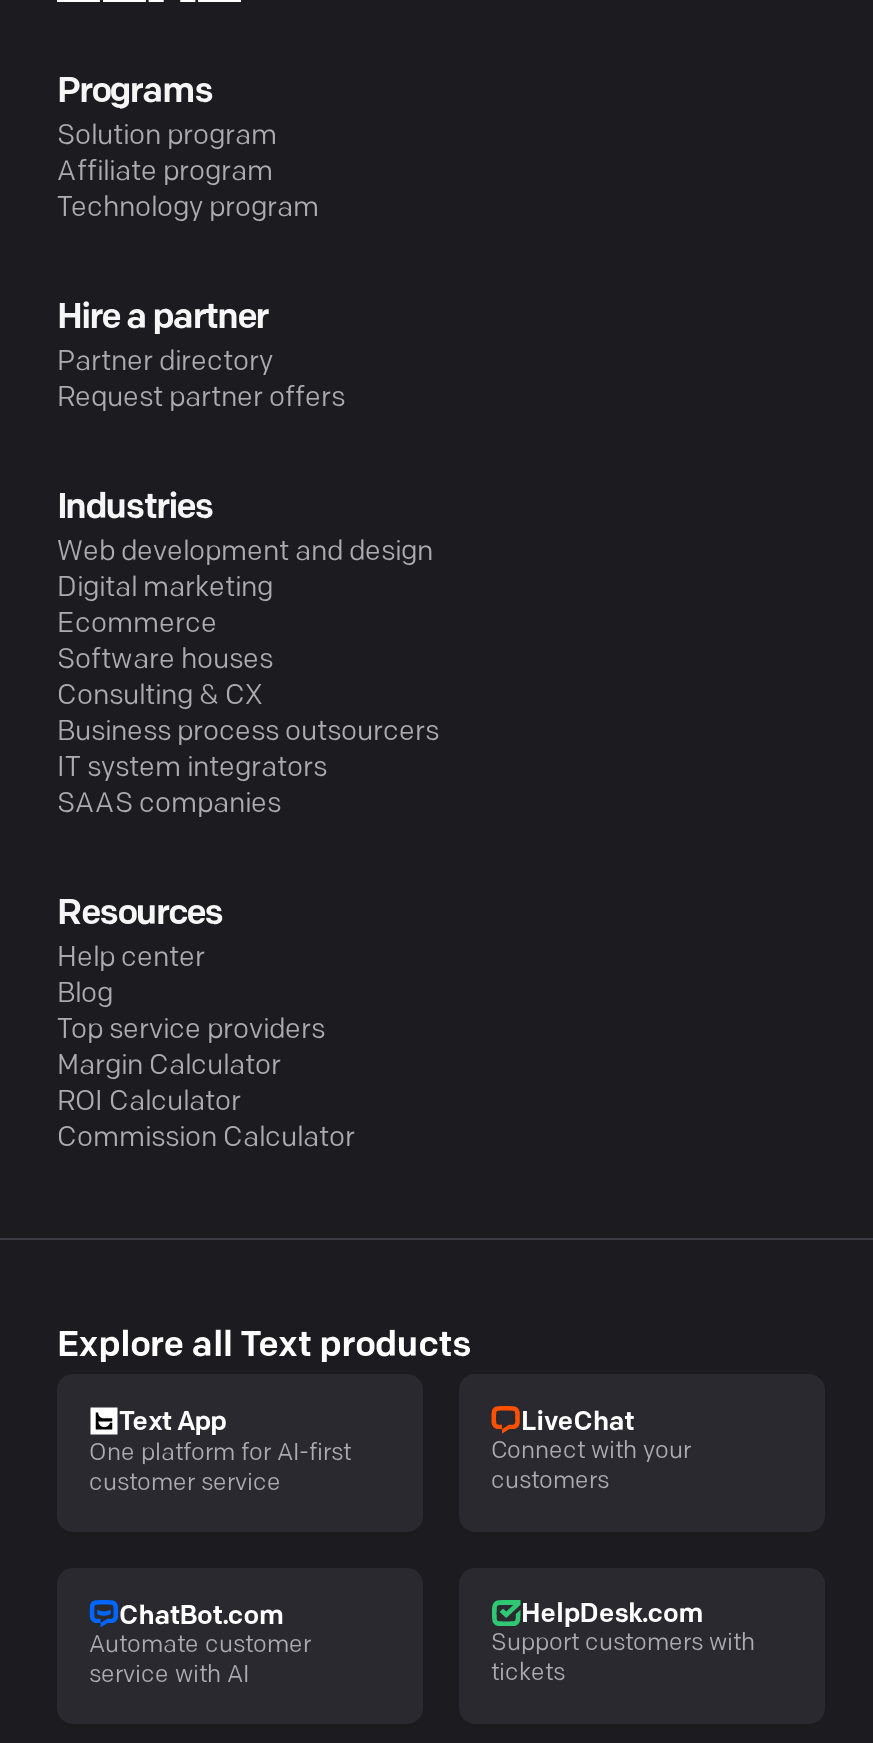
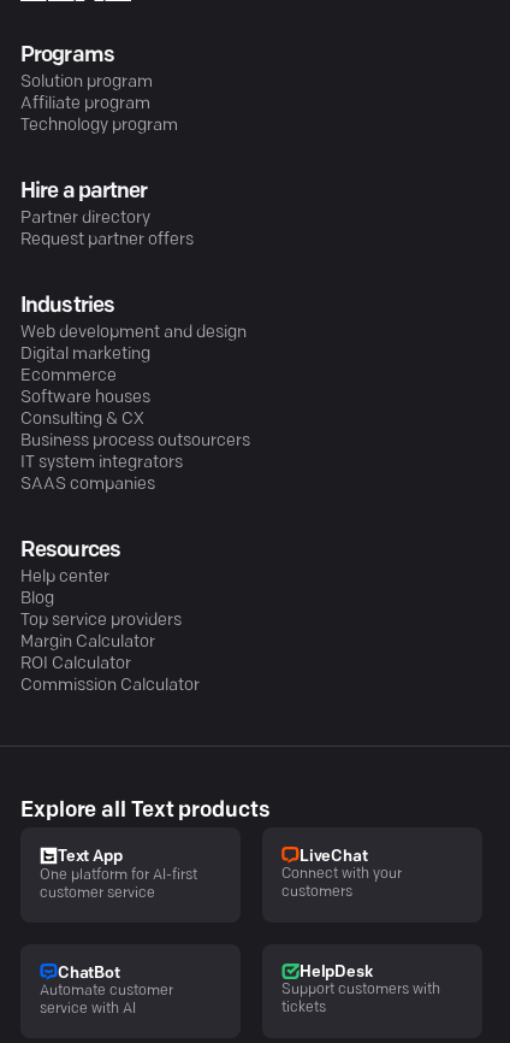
- ChatBot.com
+ ChatBot

- HelpDesk.com
+ HelpDesk
